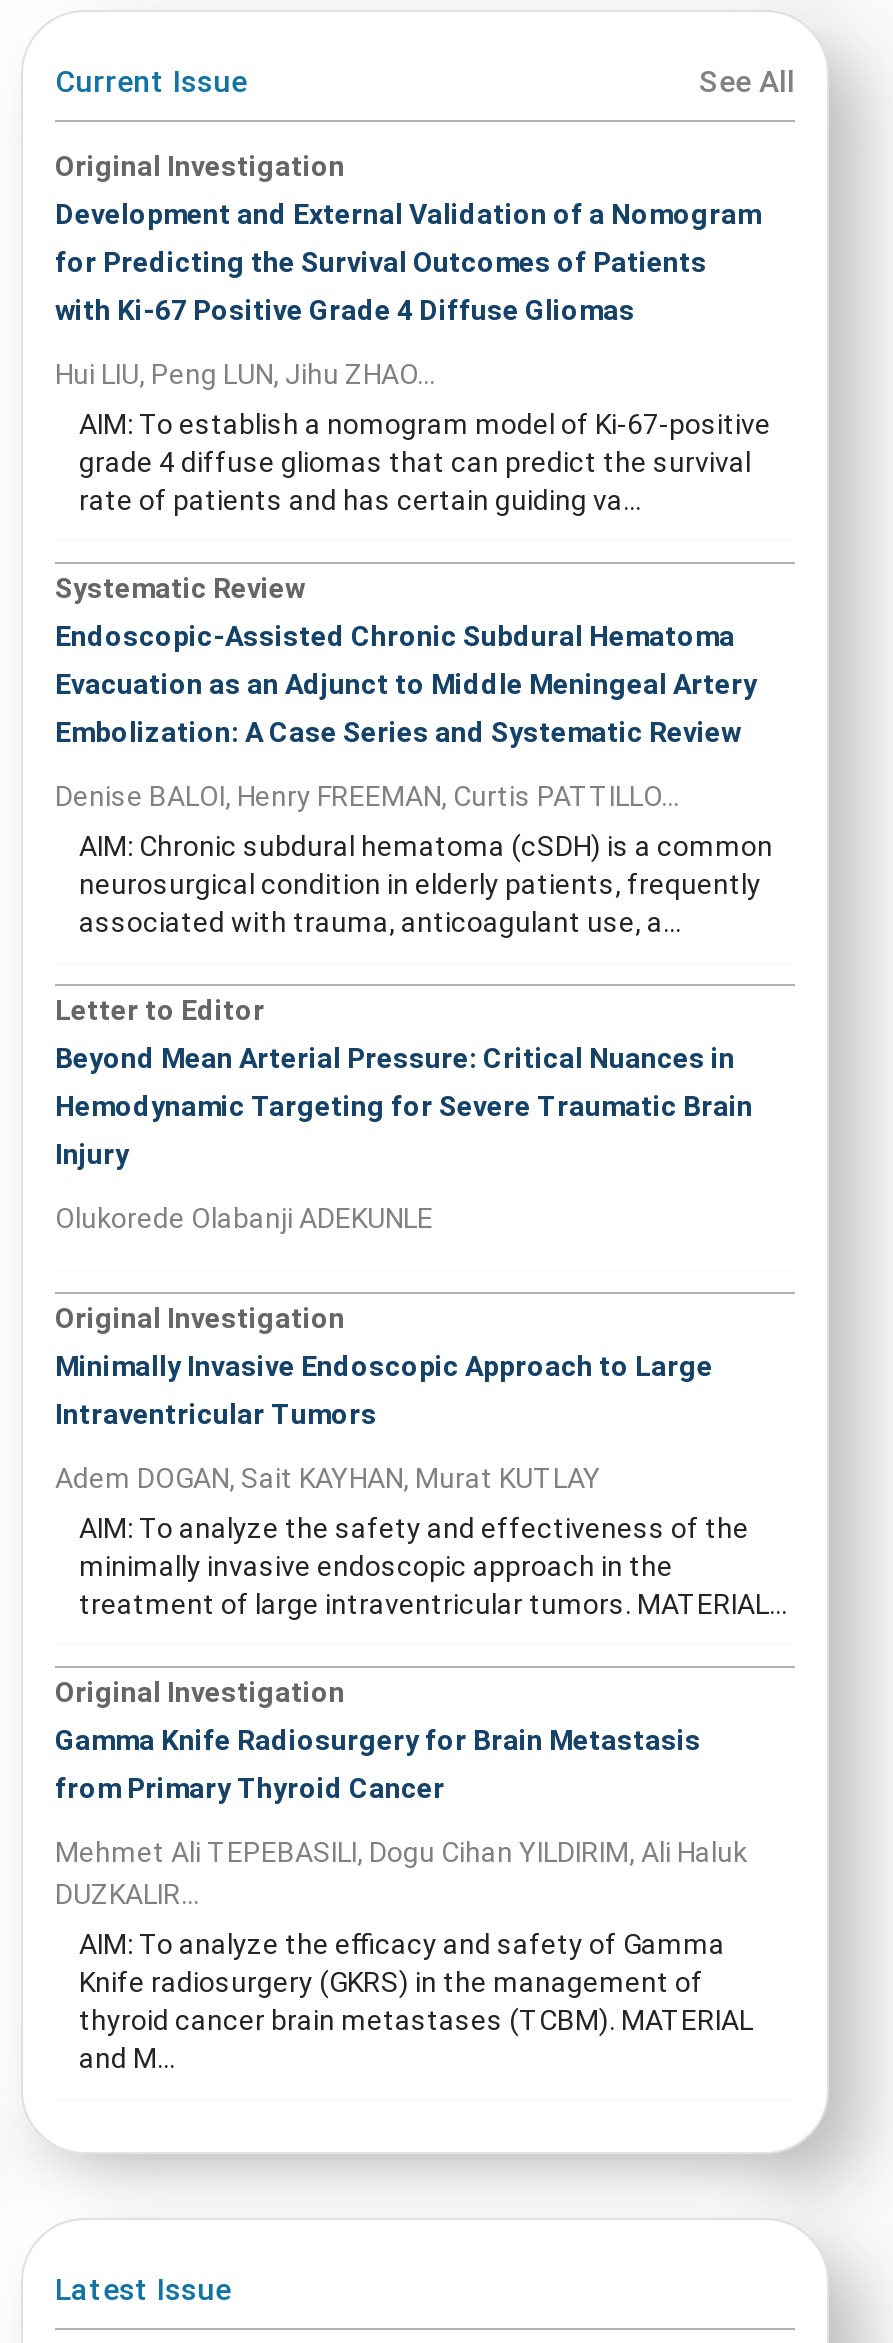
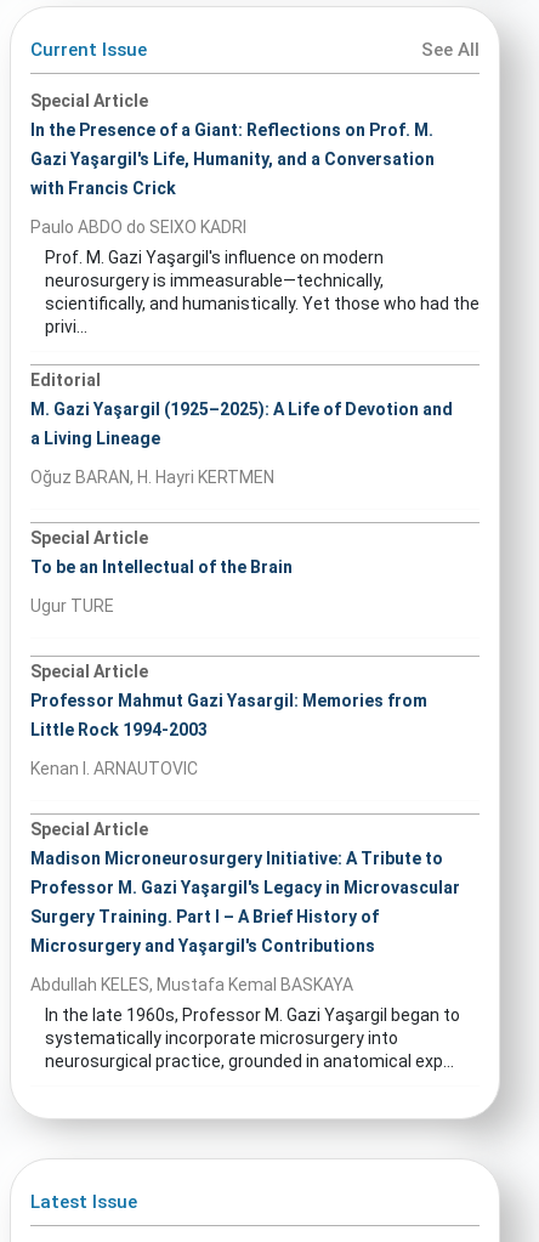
- Original Investigation
- Development and External Validation of a Nomogram
- for Predicting the Survival Outcomes of Patients
- with Ki-67 Positive Grade 4 Diffuse Gliomas
- Hui LIU, Peng LUN, Jihu ZHAO...
- AIM: To establish a nomogram model of Ki-67-positive
- grade 4 diffuse gliomas that can predict the survival
- rate of patients and has certain guiding va...
- Systematic Review
- Endoscopic-Assisted Chronic Subdural Hematoma
- Evacuation as an Adjunct to Middle Meningeal Artery
- Embolization: A Case Series and Systematic Review
- Denise BALOI, Henry FREEMAN, Curtis PATTILLO...
- AIM: Chronic subdural hematoma (cSDH) is a common
- neurosurgical condition in elderly patients, frequently
- associated with trauma, anticoagulant use, a...
- Letter to Editor
- Beyond Mean Arterial Pressure: Critical Nuances in
- Hemodynamic Targeting for Severe Traumatic Brain
- Injury
- Olukorede Olabanji ADEKUNLE
- Original Investigation
- Minimally Invasive Endoscopic Approach to Large
- Intraventricular Tumors
- Adem DOGAN, Sait KAYHAN, Murat KUTLAY
- AIM: To analyze the safety and effectiveness of the
- minimally invasive endoscopic approach in the
- treatment of large intraventricular tumors. MATERIAL...
- Original Investigation
- Gamma Knife Radiosurgery for Brain Metastasis
- from Primary Thyroid Cancer
- Mehmet Ali TEPEBASILI, Dogu Cihan YILDIRIM, Ali Haluk
- DUZKALIR...
- AIM: To analyze the efficacy and safety of Gamma
- Knife radiosurgery (GKRS) in the management of
- thyroid cancer brain metastases (TCBM). MATERIAL
- and M...
+ Special Article
+ In the Presence of a Giant: Reflections on Prof. M.
+ Gazi Yaşargil's Life, Humanity, and a Conversation
+ with Francis Crick
+ Paulo ABDO do SEIXO KADRI
+ Prof. M. Gazi Yaşargil's influence on modern
+ neurosurgery is immeasurable—technically,
+ scientifically, and humanistically. Yet those who had the
+ privi...
+ Editorial
+ M. Gazi Yaşargil (1925–2025): A Life of Devotion and
+ a Living Lineage
+ Oğuz BARAN, H. Hayri KERTMEN
+ Special Article
+ To be an Intellectual of the Brain
+ Ugur TURE
+ Special Article
+ Professor Mahmut Gazi Yasargil: Memories from
+ Little Rock 1994-2003
+ Kenan I. ARNAUTOVIC
+ Special Article
+ Madison Microneurosurgery Initiative: A Tribute to
+ Professor M. Gazi Yaşargil's Legacy in Microvascular
+ Surgery Training. Part I – A Brief History of
+ Microsurgery and Yaşargil's Contributions
+ Abdullah KELES, Mustafa Kemal BASKAYA
+ In the late 1960s, Professor M. Gazi Yaşargil began to
+ systematically incorporate microsurgery into
+ neurosurgical practice, grounded in anatomical exp...
